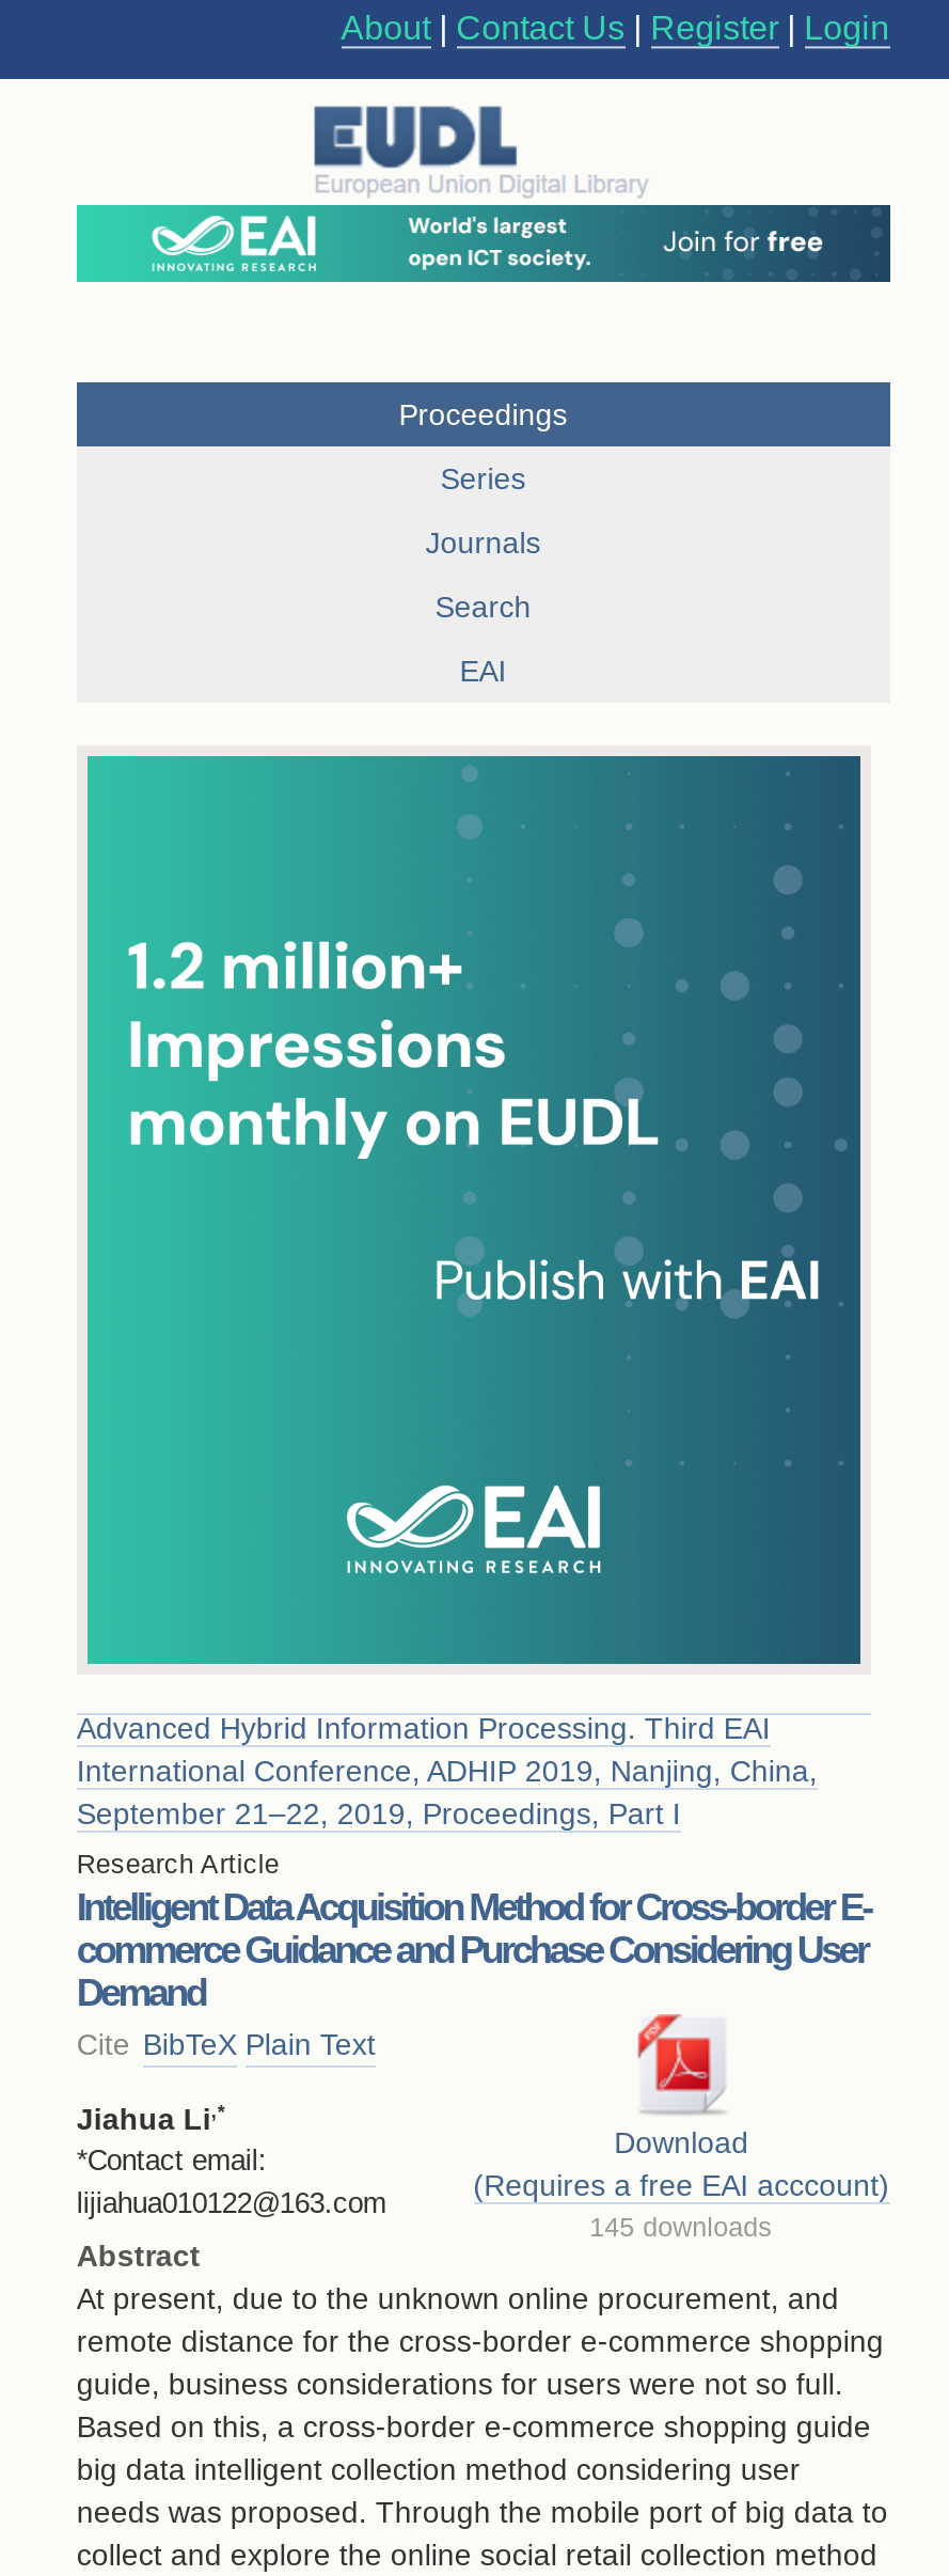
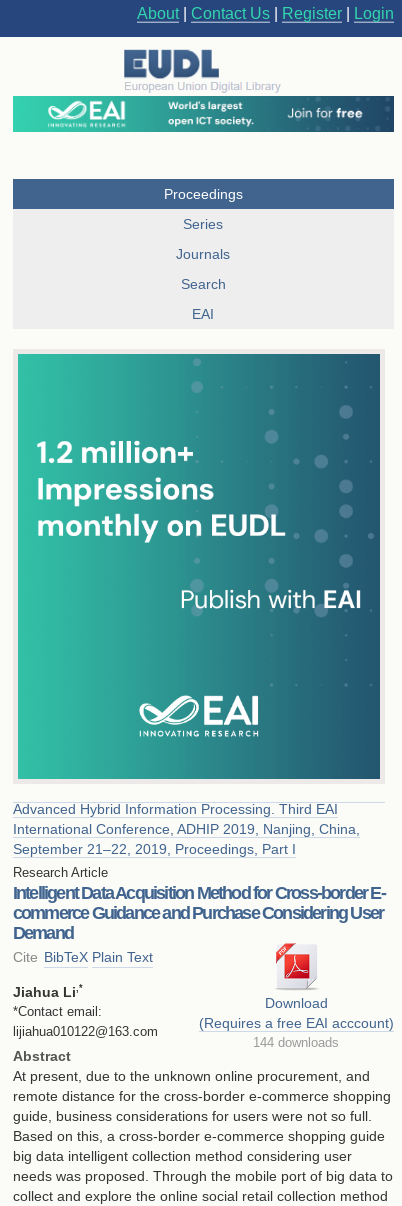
- 145 downloads
+ 144 downloads
